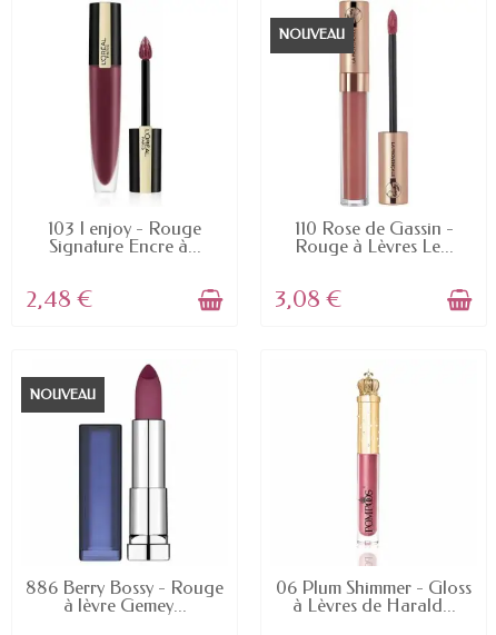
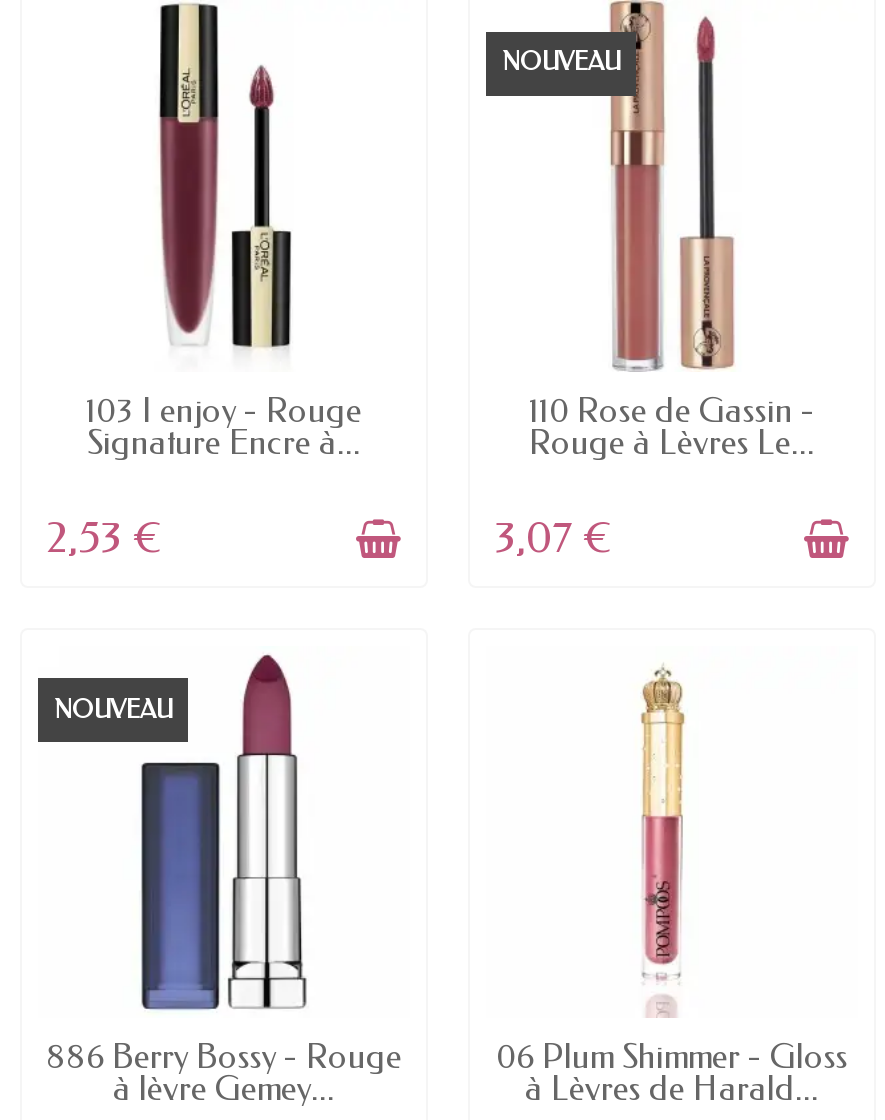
- 2,48 €
+ 2,53 €

- 3,08 €
+ 3,07 €
